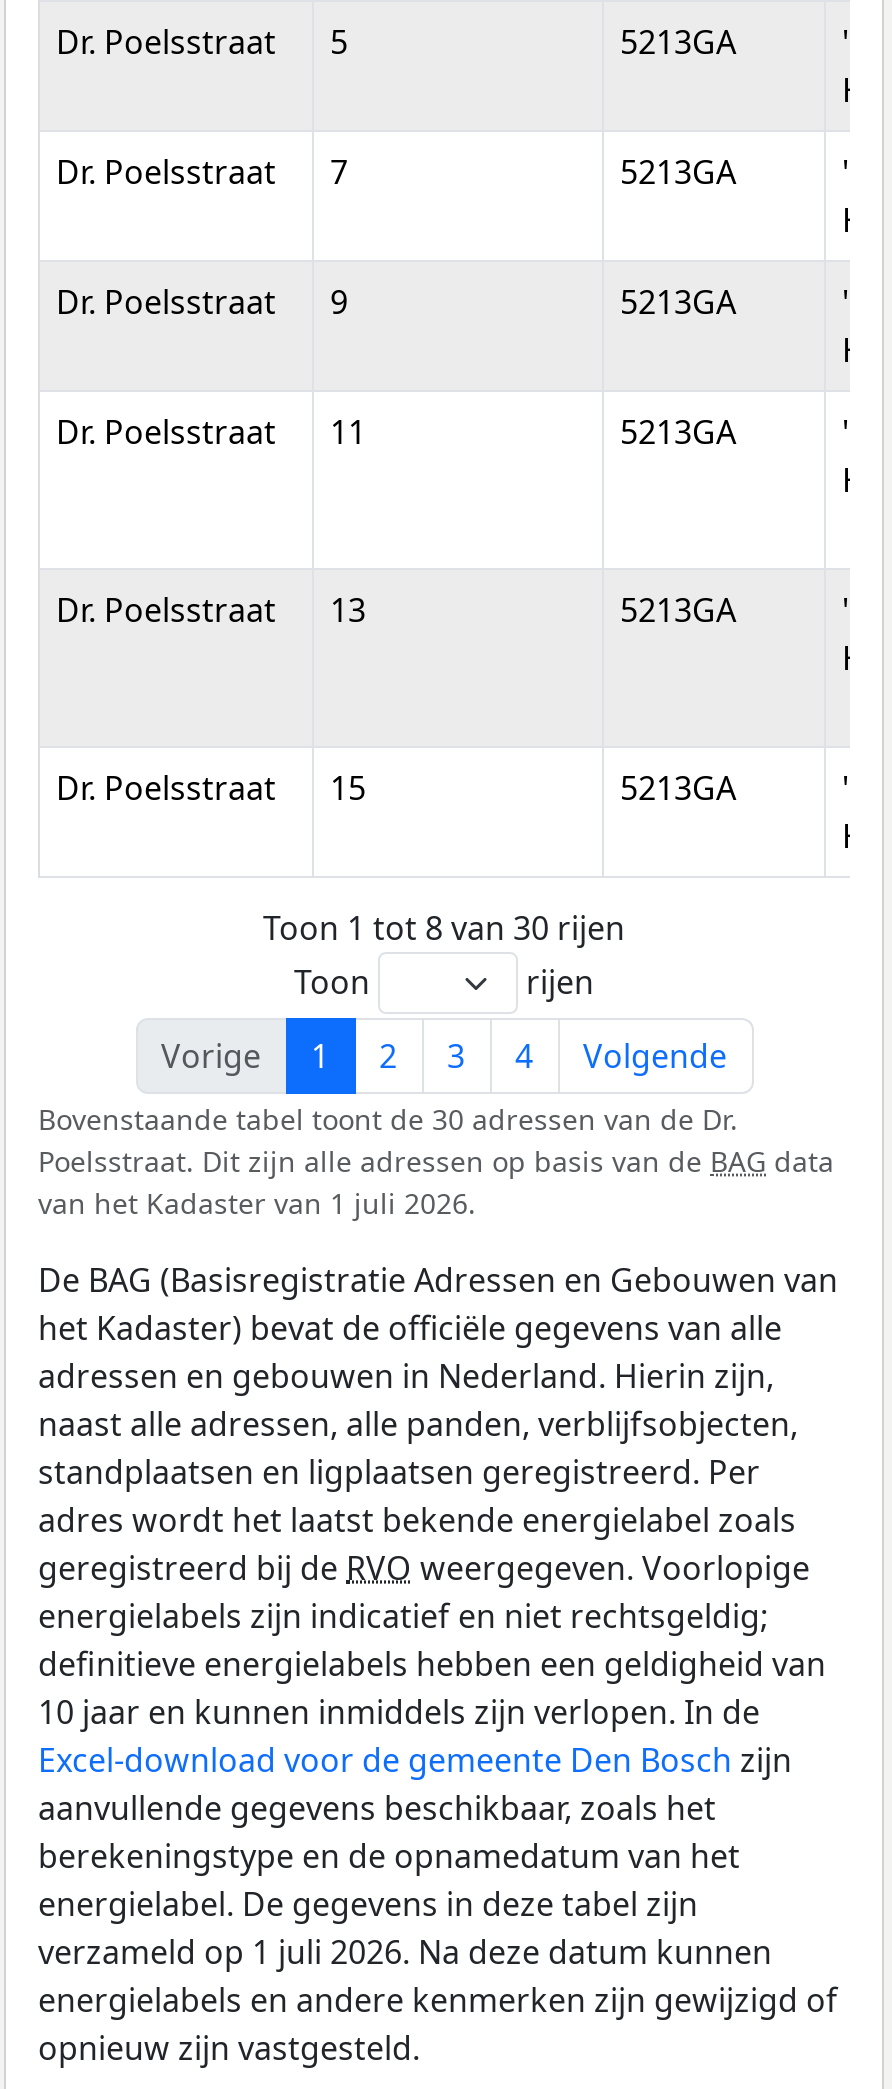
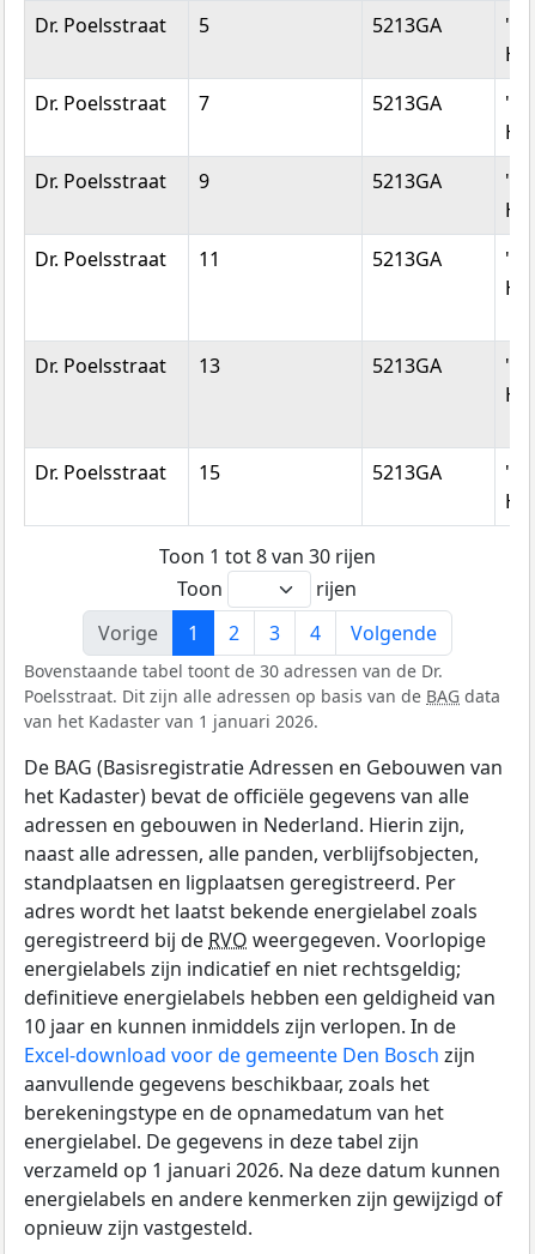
- van het Kadaster van 1 juli 2026.
+ van het Kadaster van 1 januari 2026.

- verzameld op 1 juli 2026. Na deze datum kunnen
+ verzameld op 1 januari 2026. Na deze datum kunnen
